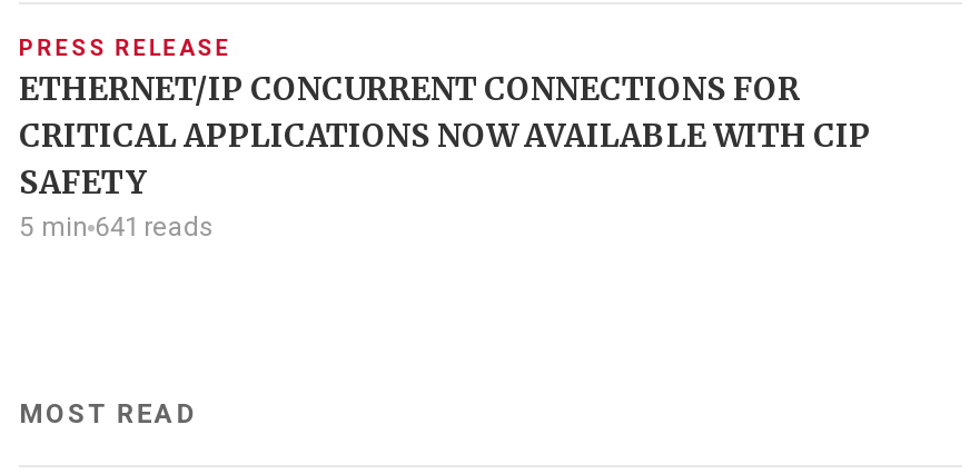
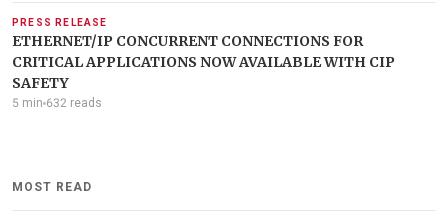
- 5 min 641 reads
+ 5 min 632 reads
